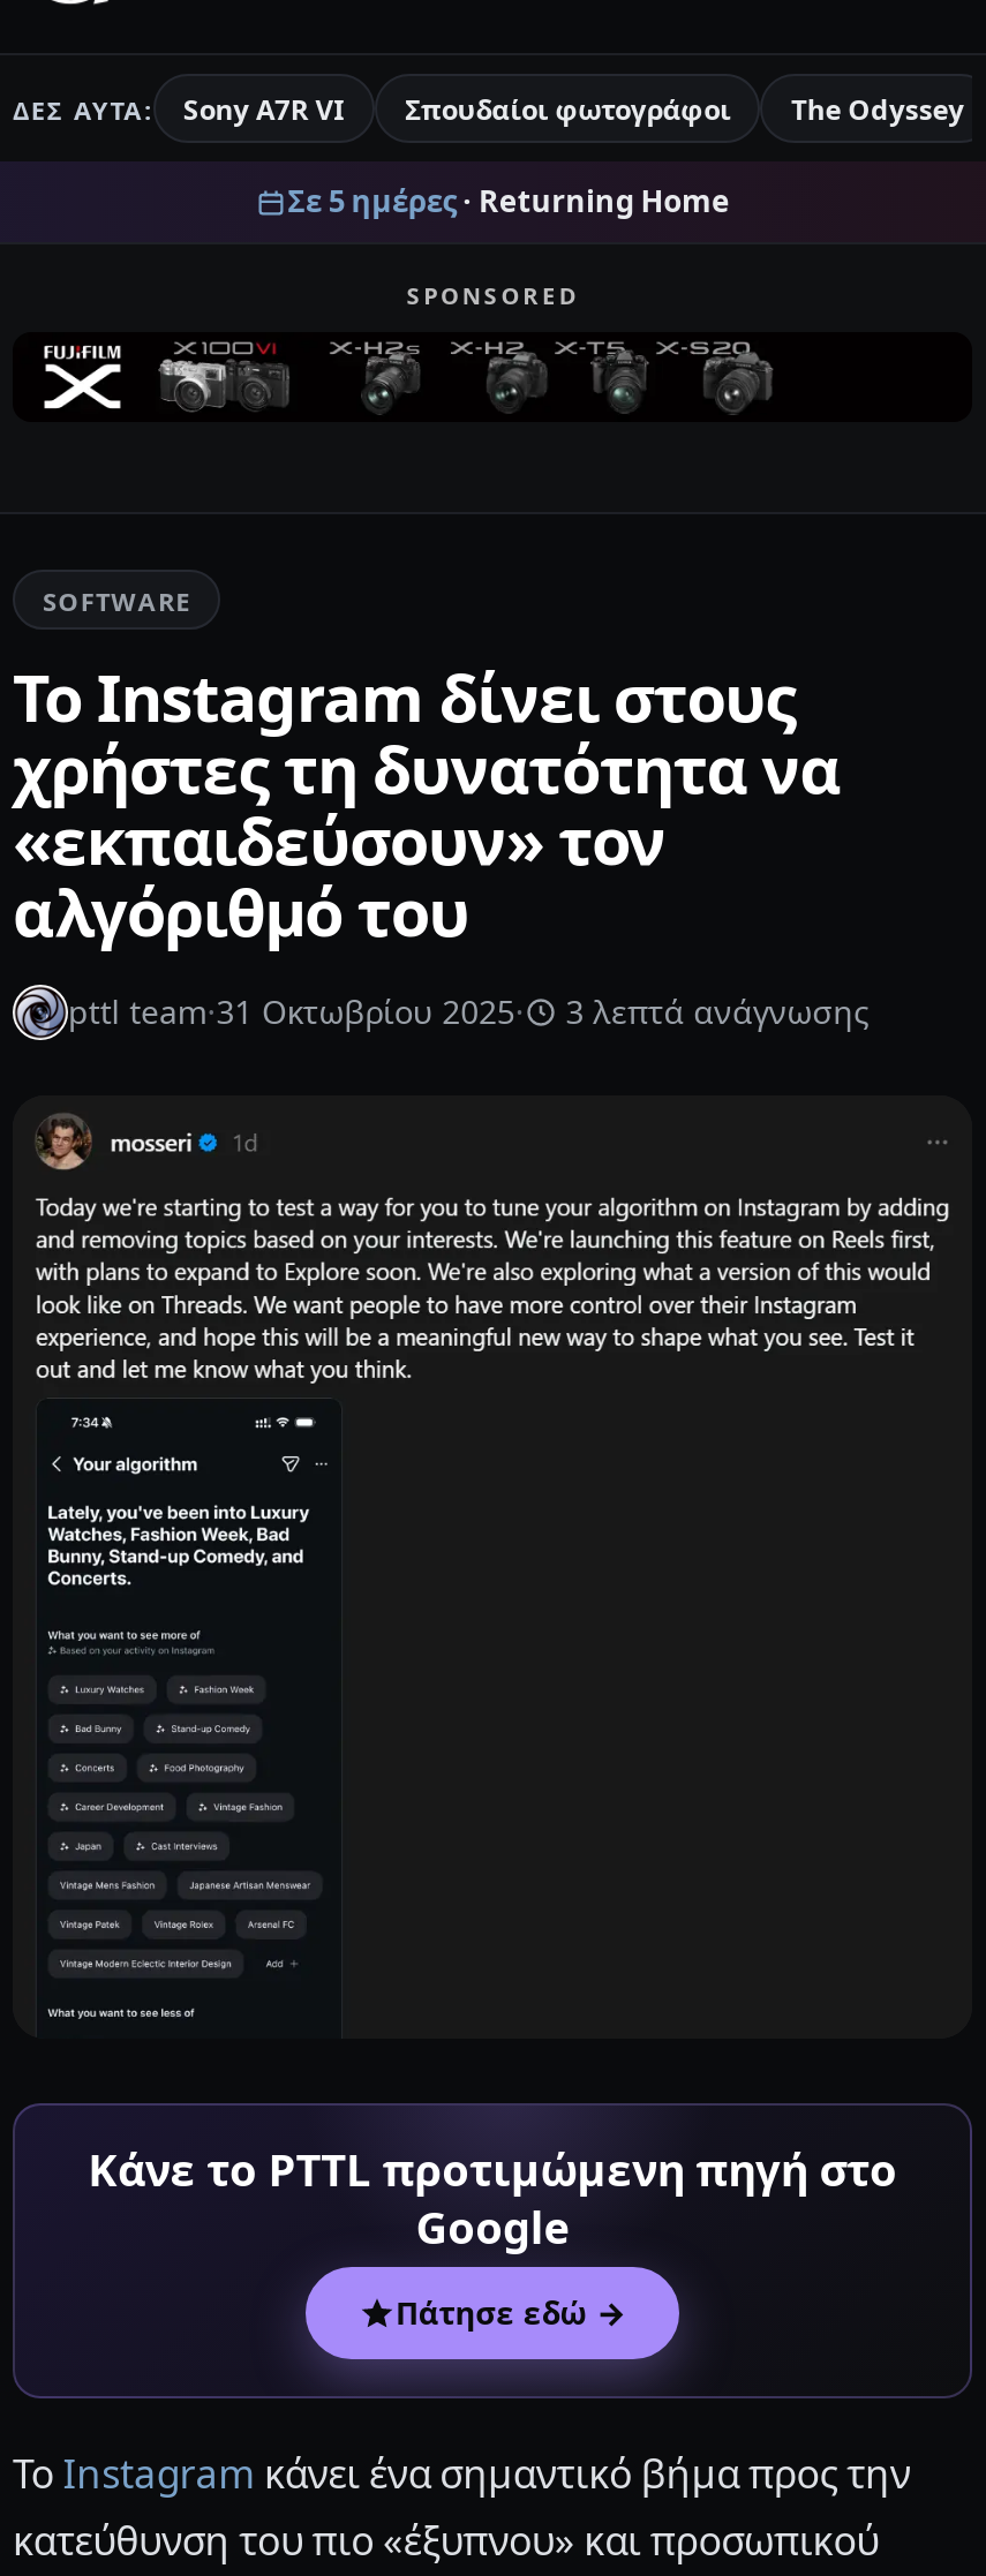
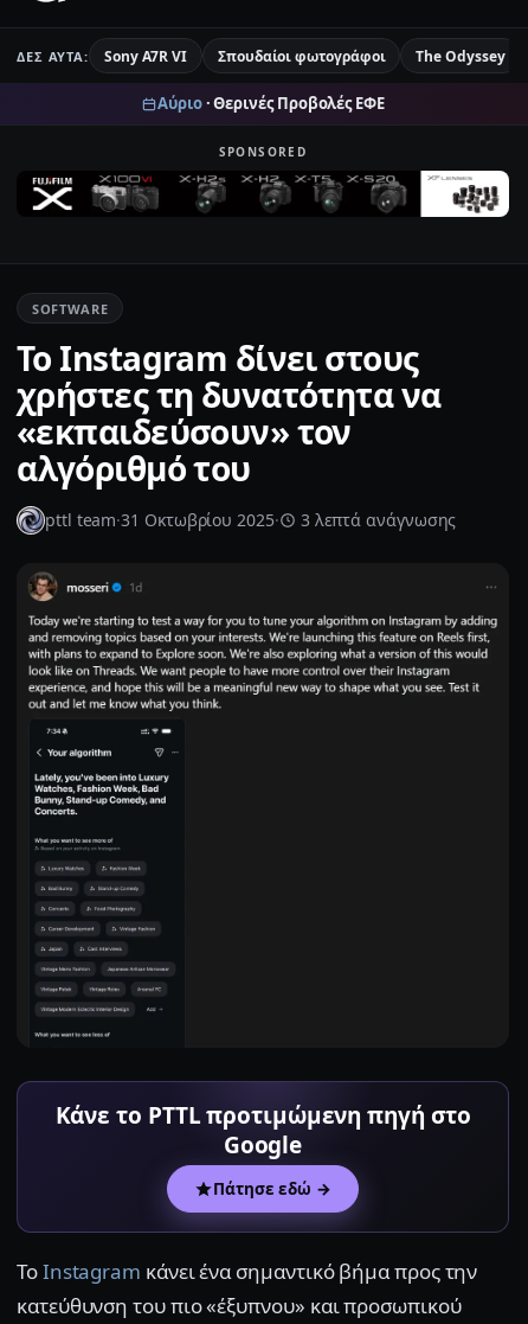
- Σε 5 ημέρες · Returning Home
+ Αύριο · Θερινές Προβολές ΕΦΕ

+ [image]
